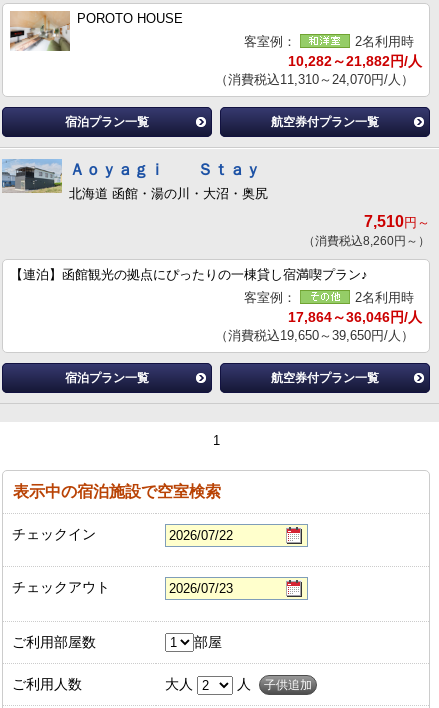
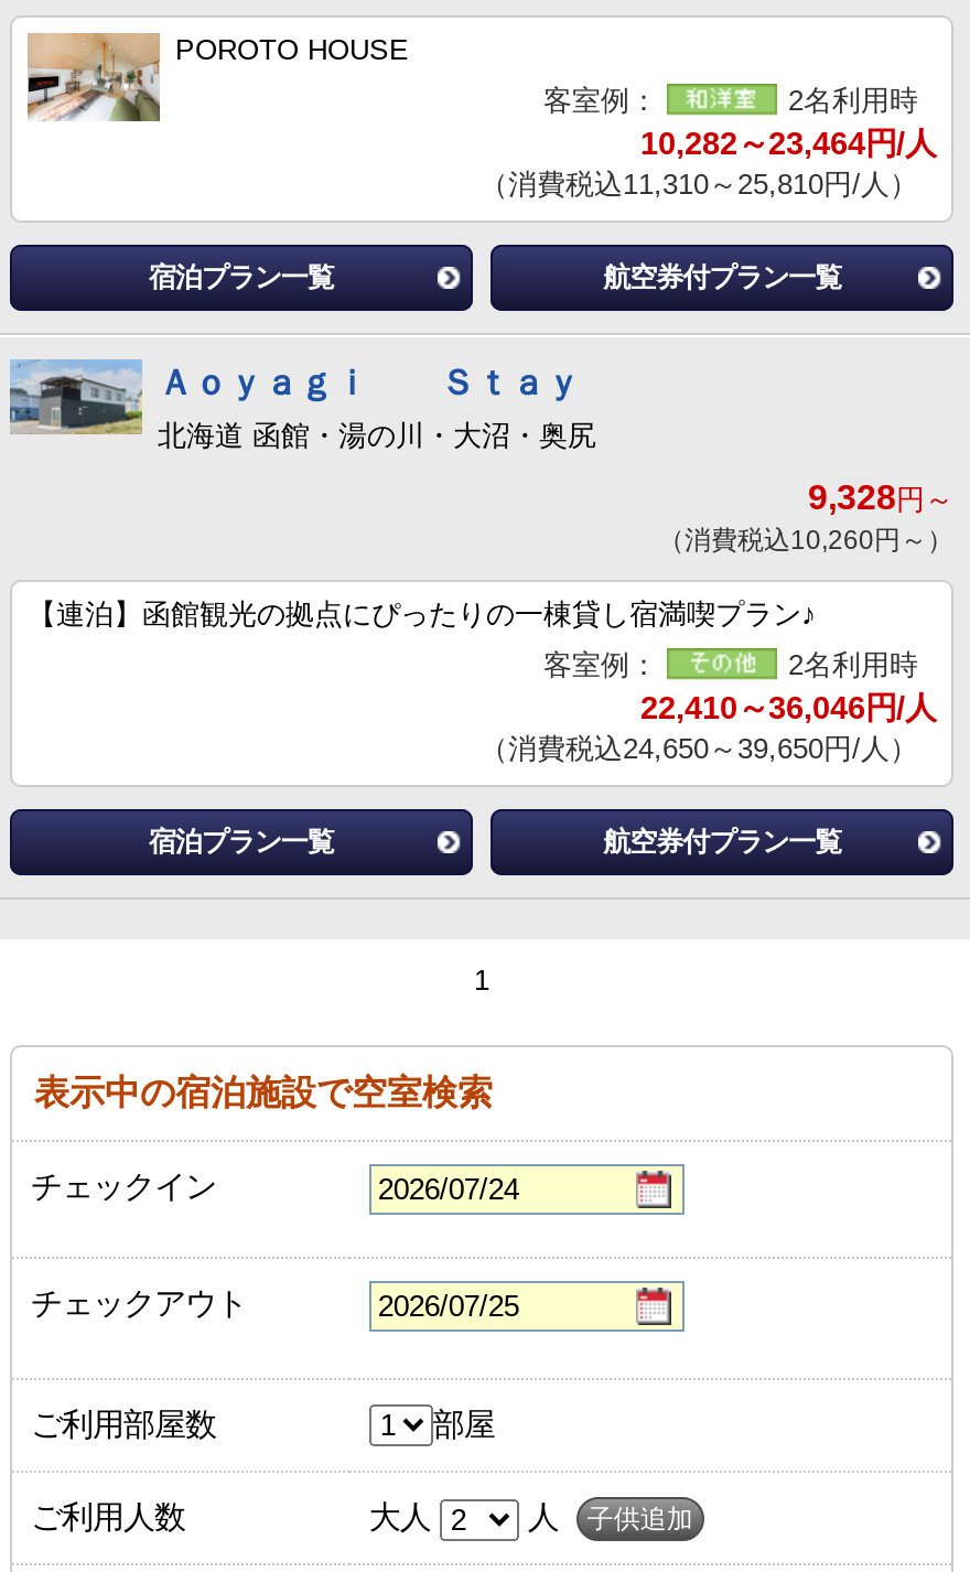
- 10,282～21,882円/人
+ 10,282～23,464円/人

- （消費税込11,310～24,070円/人）
+ （消費税込11,310～25,810円/人）

- 7,510円～
+ 9,328円～

- （消費税込8,260円～）
+ （消費税込10,260円～）

- 17,864～36,046円/人
+ 22,410～36,046円/人

- （消費税込19,650～39,650円/人）
+ （消費税込24,650～39,650円/人）
